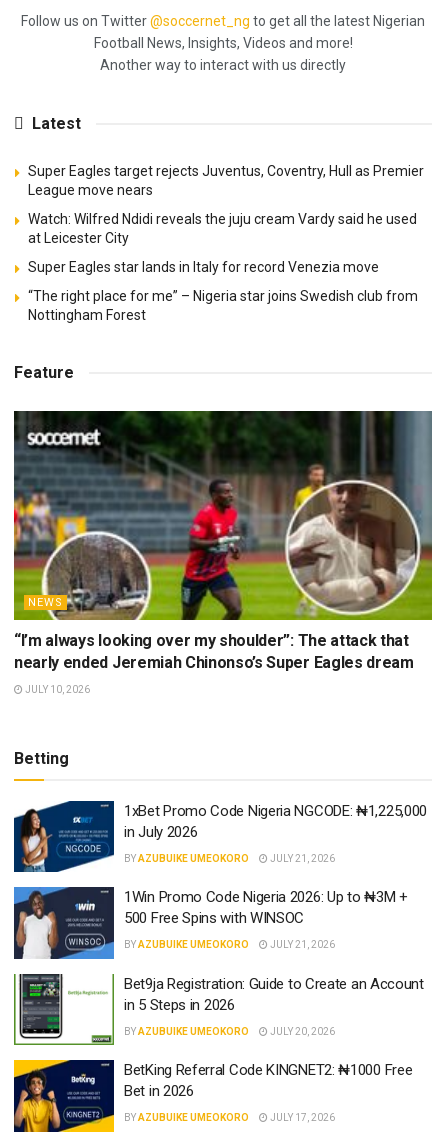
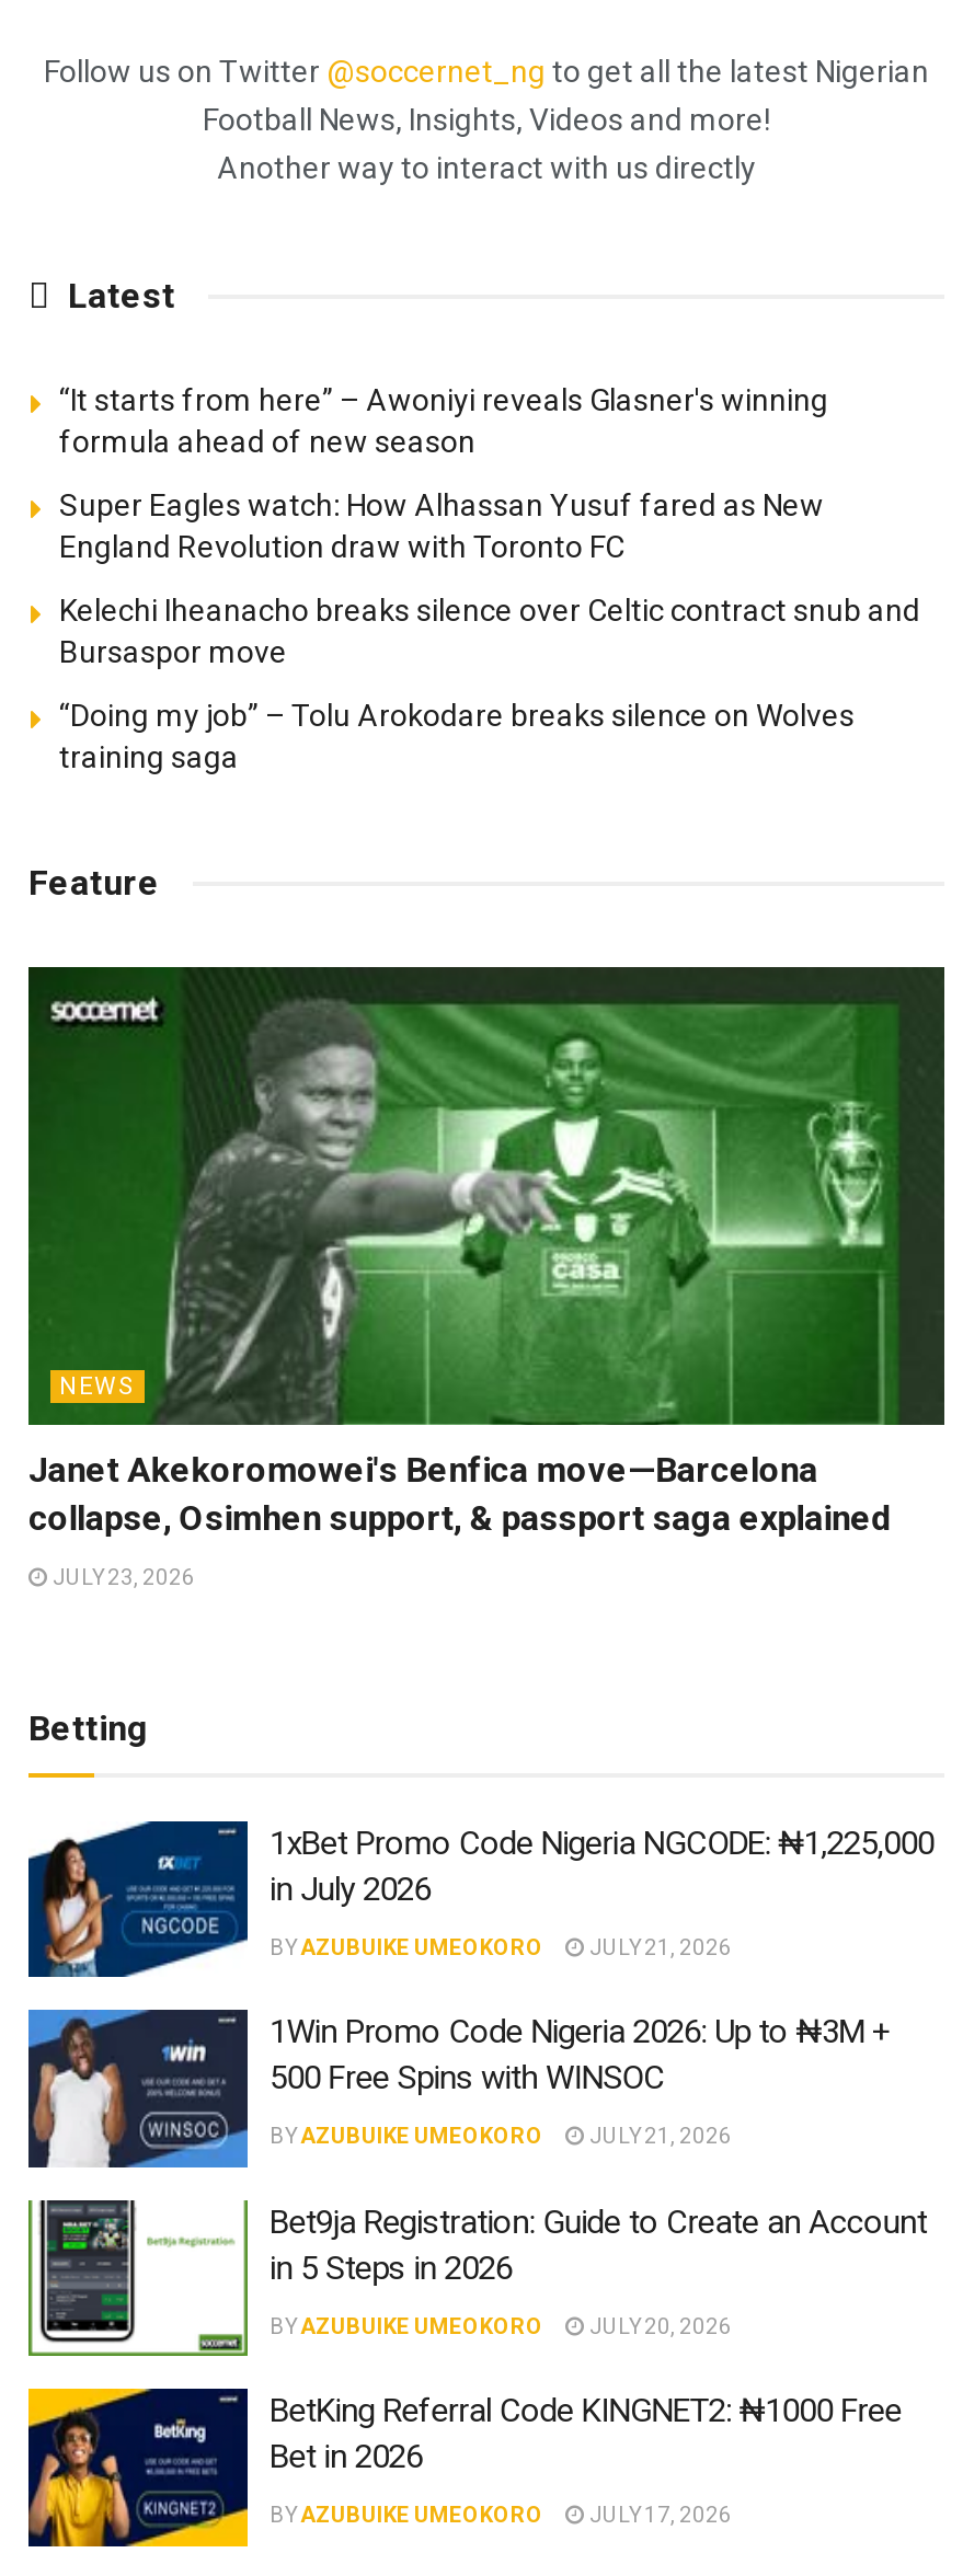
- Super Eagles target rejects Juventus, Coventry, Hull as Premier
- League move nears
+ “It starts from here” – Awoniyi reveals Glasner's winning
+ formula ahead of new season

- Watch: Wilfred Ndidi reveals the juju cream Vardy said he used
- at Leicester City
+ Super Eagles watch: How Alhassan Yusuf fared as New
+ England Revolution draw with Toronto FC

- Super Eagles star lands in Italy for record Venezia move
+ Kelechi Iheanacho breaks silence over Celtic contract snub and
+ Bursaspor move

- “The right place for me” – Nigeria star joins Swedish club from
- Nottingham Forest
+ “Doing my job” – Tolu Arokodare breaks silence on Wolves
+ training saga

- [image]
- “I’m always looking over my shoulder”: The attack that
- nearly ended Jeremiah Chinonso’s Super Eagles dream
+ [image]
+ Janet Akekoromowei's Benfica move—Barcelona
+ collapse, Osimhen support, & passport saga explained

- JULY 10, 2026
+ JULY 23, 2026
